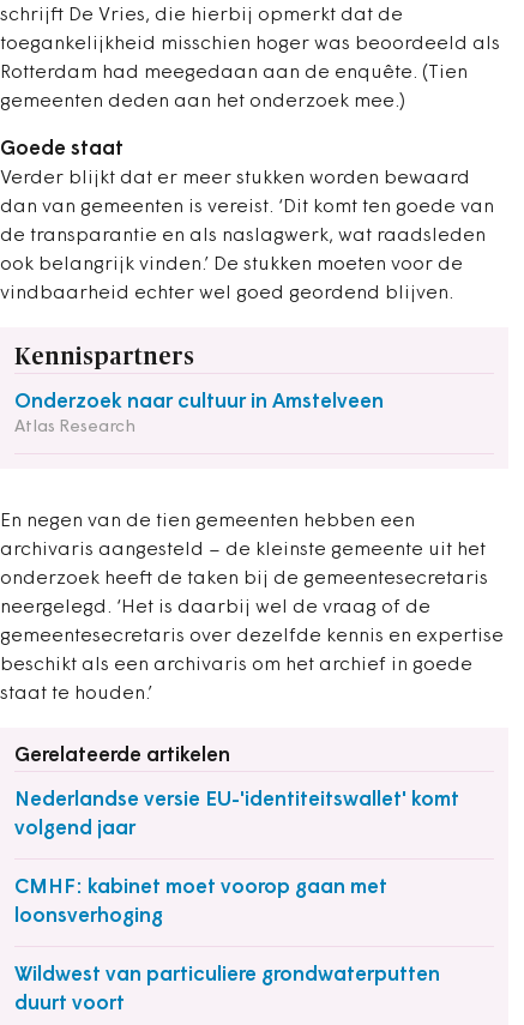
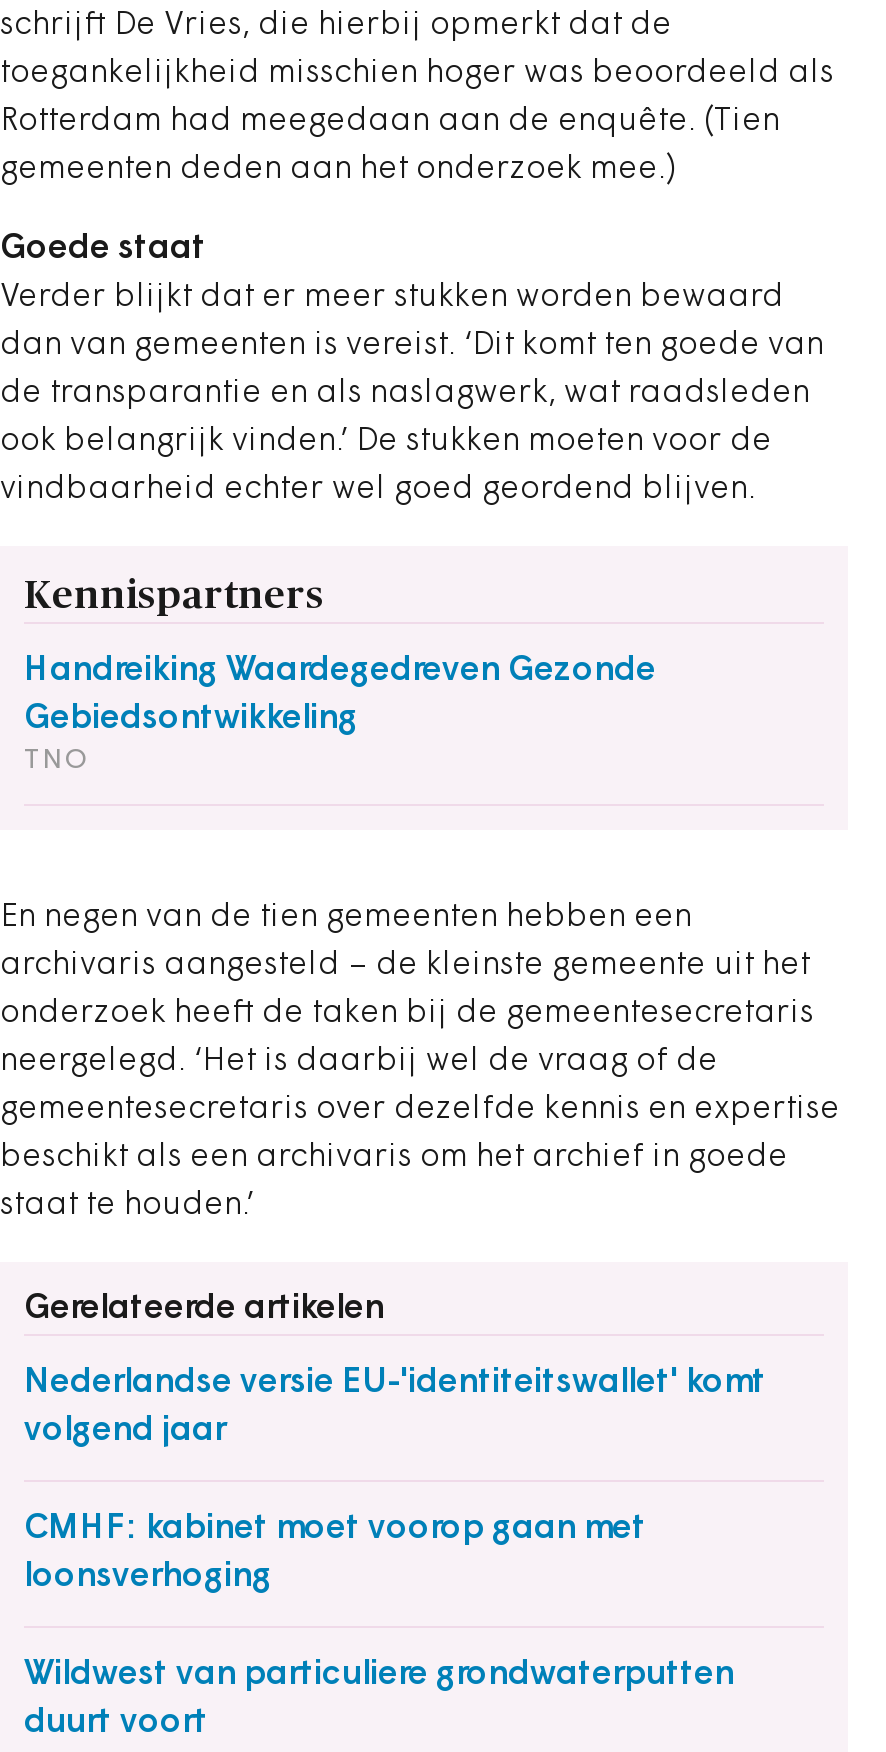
- Onderzoek naar cultuur in Amstelveen
- Atlas Research
+ Handreiking Waardegedreven Gezonde
+ Gebiedsontwikkeling
+ TNO
